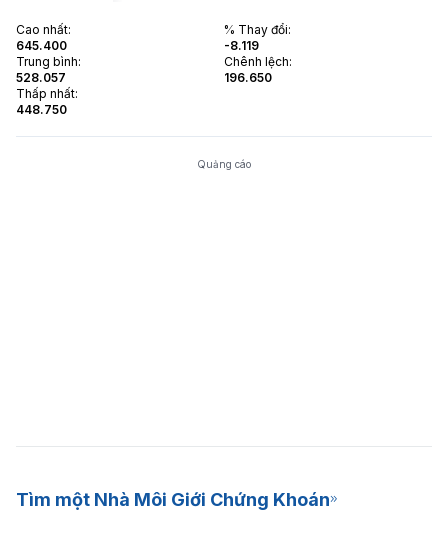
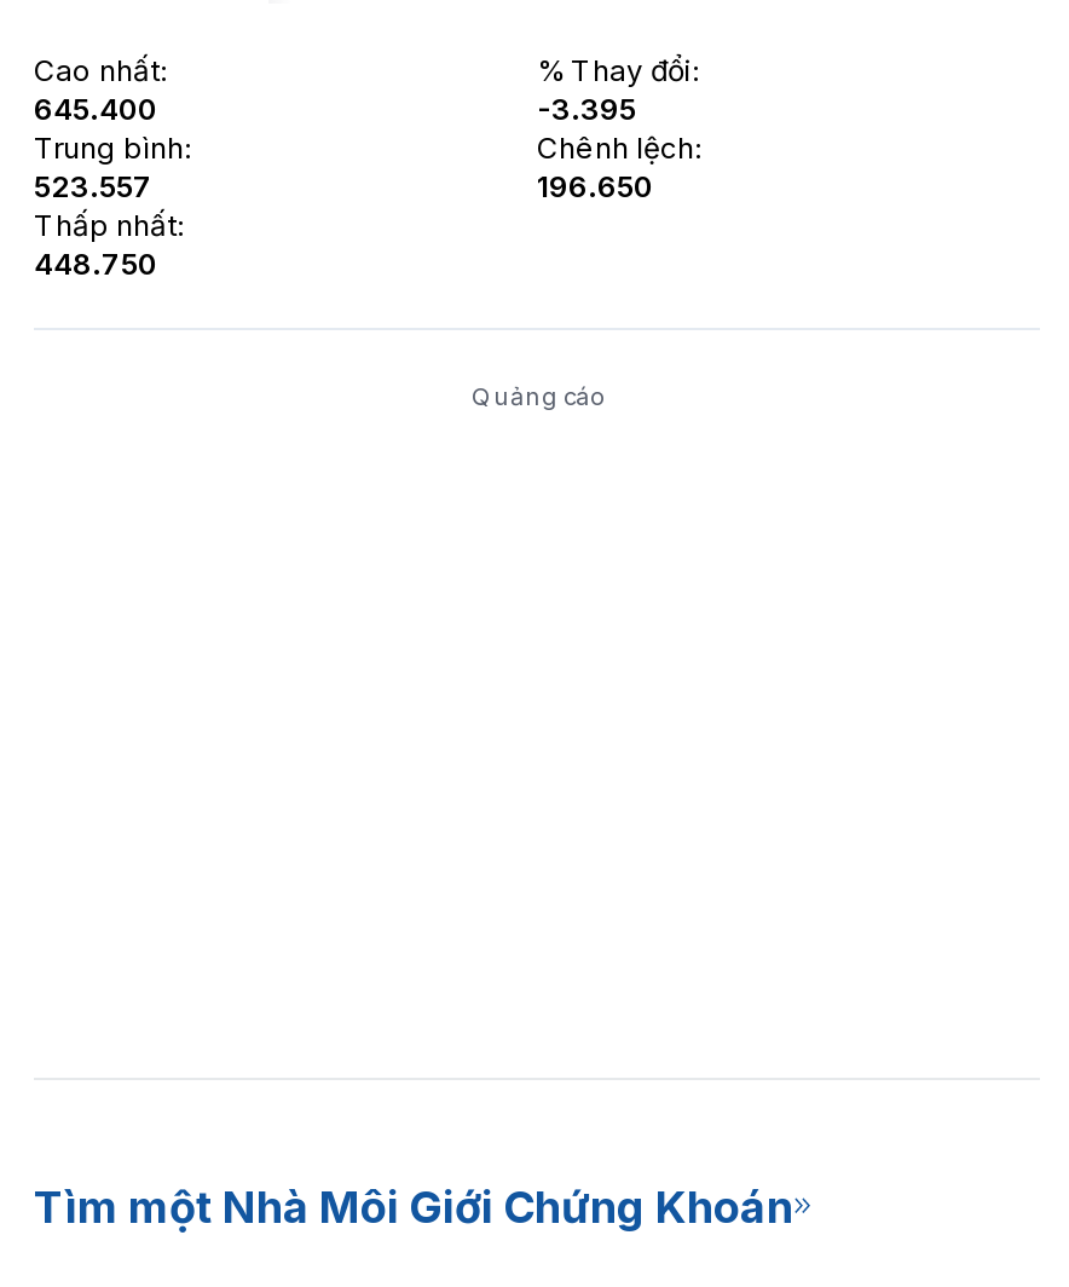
- -8.119
+ -3.395

- 528.057
+ 523.557
